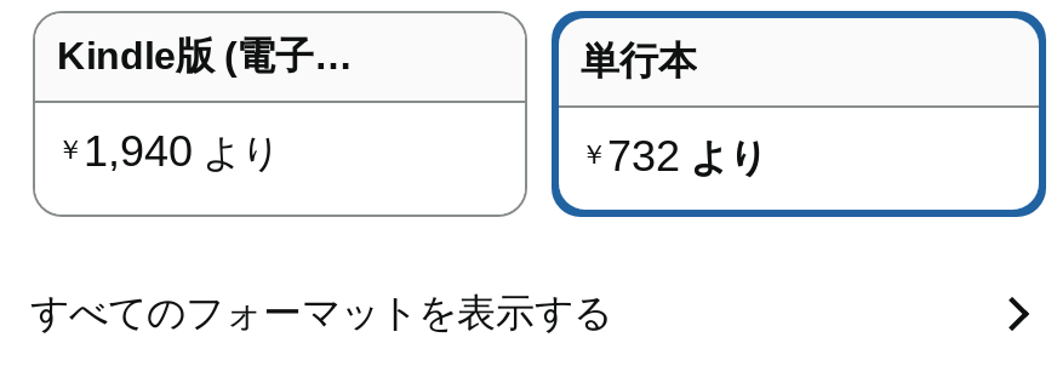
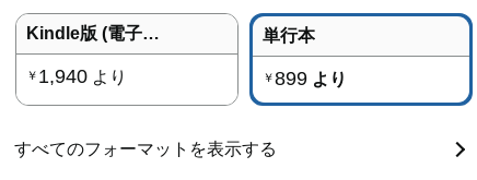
- ￥732より
+ ￥899より
